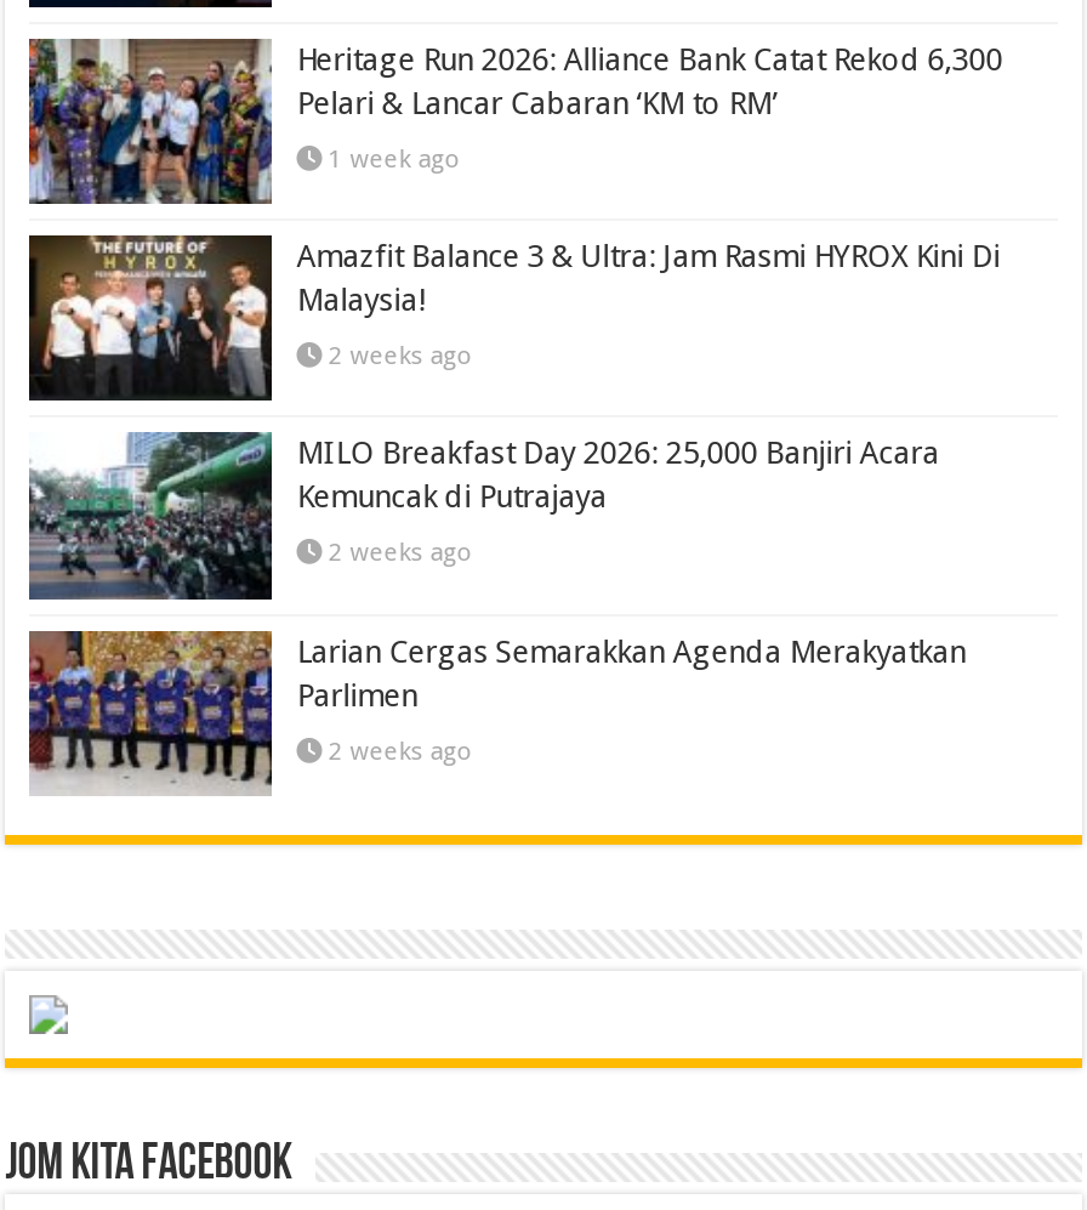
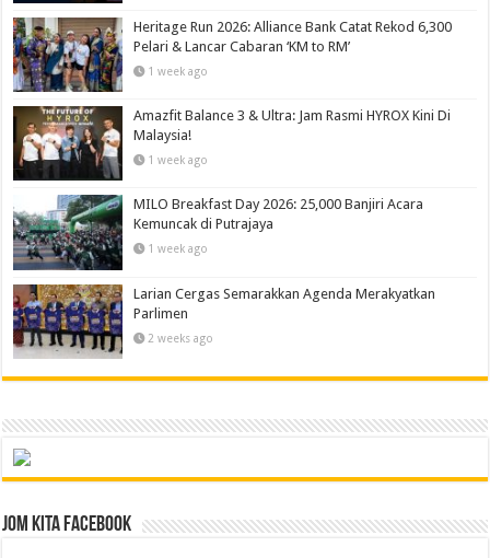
- 2 weeks ago
+ 1 week ago

- 2 weeks ago
+ 1 week ago
